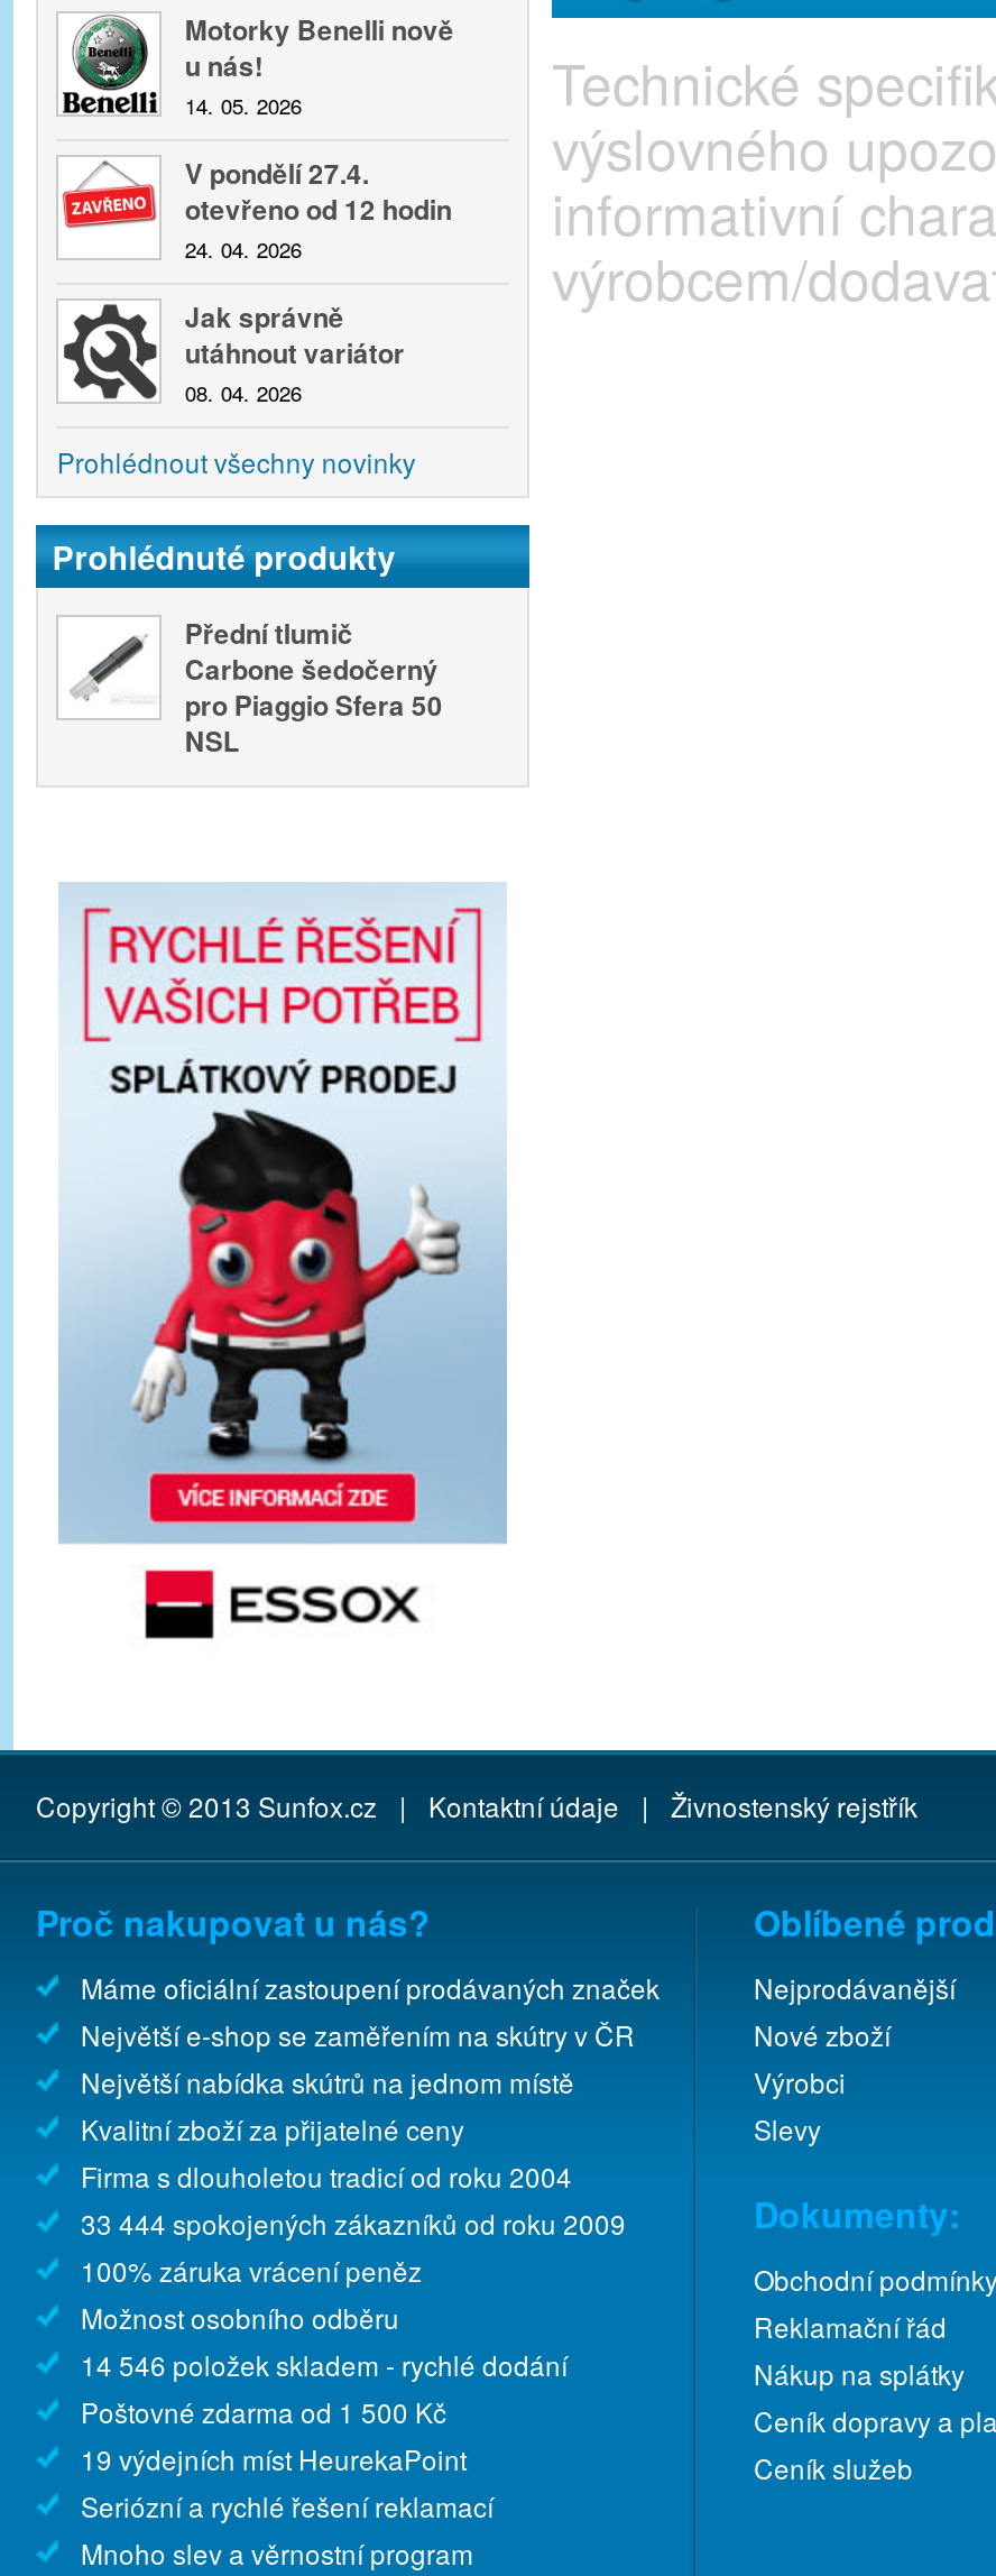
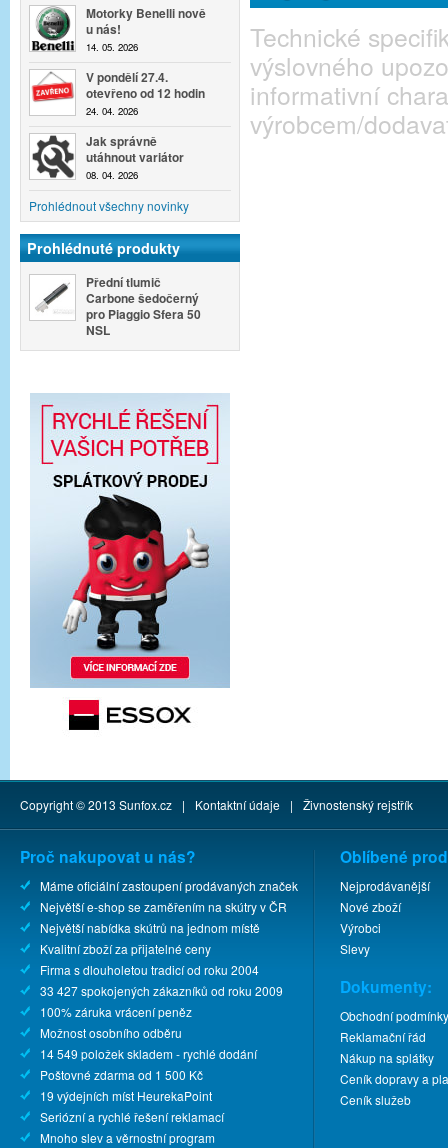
- 33 444 spokojených zákazníků od roku 2009
+ 33 427 spokojených zákazníků od roku 2009

- 14 546 položek skladem - rychlé dodání
+ 14 549 položek skladem - rychlé dodání
